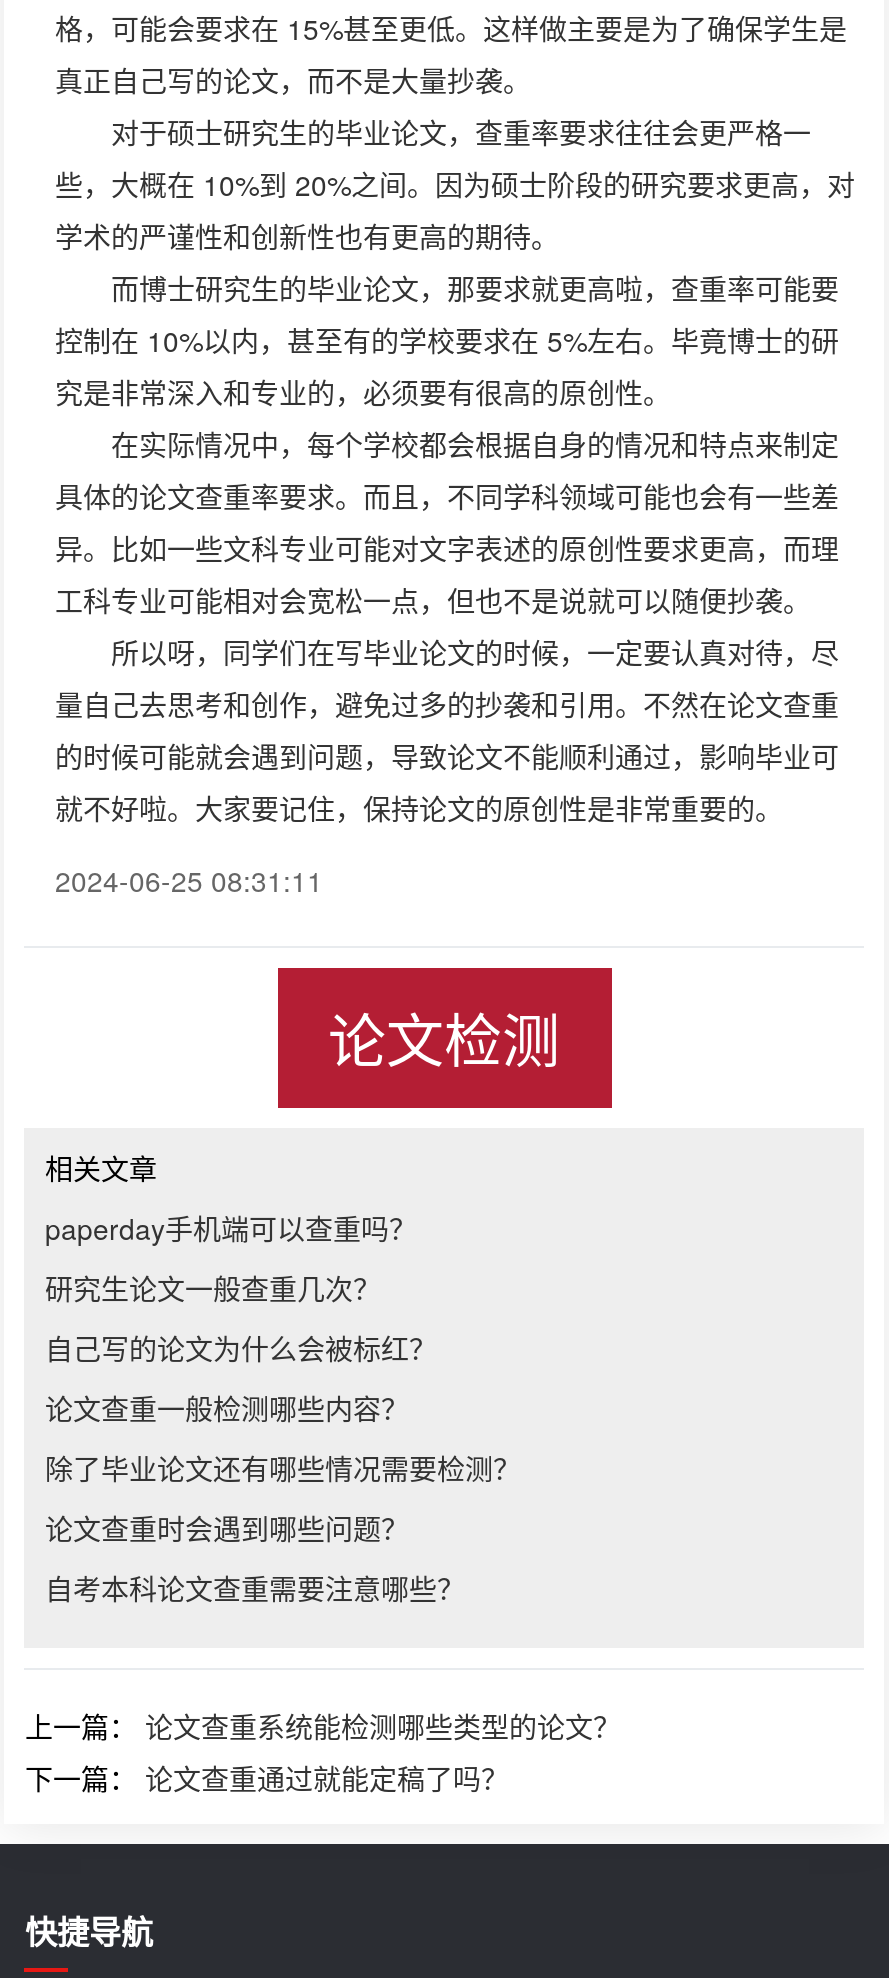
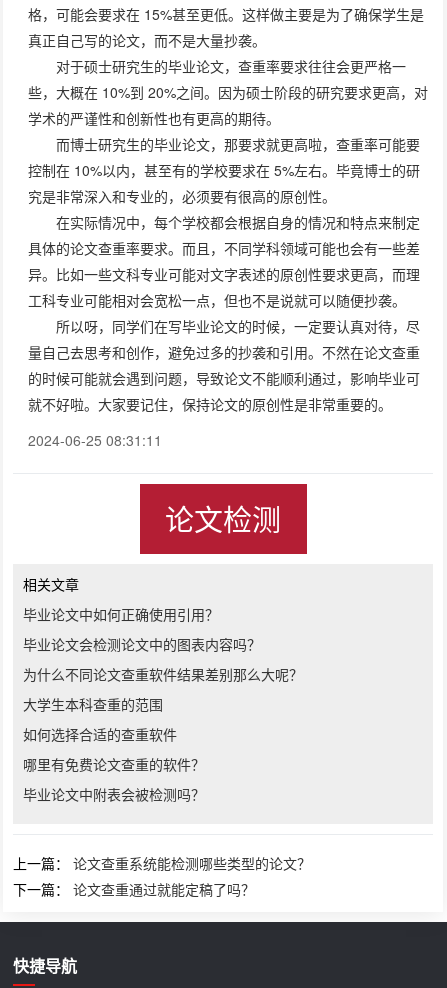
- paperday手机端可以查重吗？
+ 毕业论文中如何正确使用引用？

- 研究生论文一般查重几次？
+ 毕业论文会检测论文中的图表内容吗？

- 自己写的论文为什么会被标红？
+ 为什么不同论文查重软件结果差别那么大呢？

- 论文查重一般检测哪些内容？
+ 大学生本科查重的范围

- 除了毕业论文还有哪些情况需要检测？
+ 如何选择合适的查重软件

- 论文查重时会遇到哪些问题？
+ 哪里有免费论文查重的软件？

- 自考本科论文查重需要注意哪些？
+ 毕业论文中附表会被检测吗？
